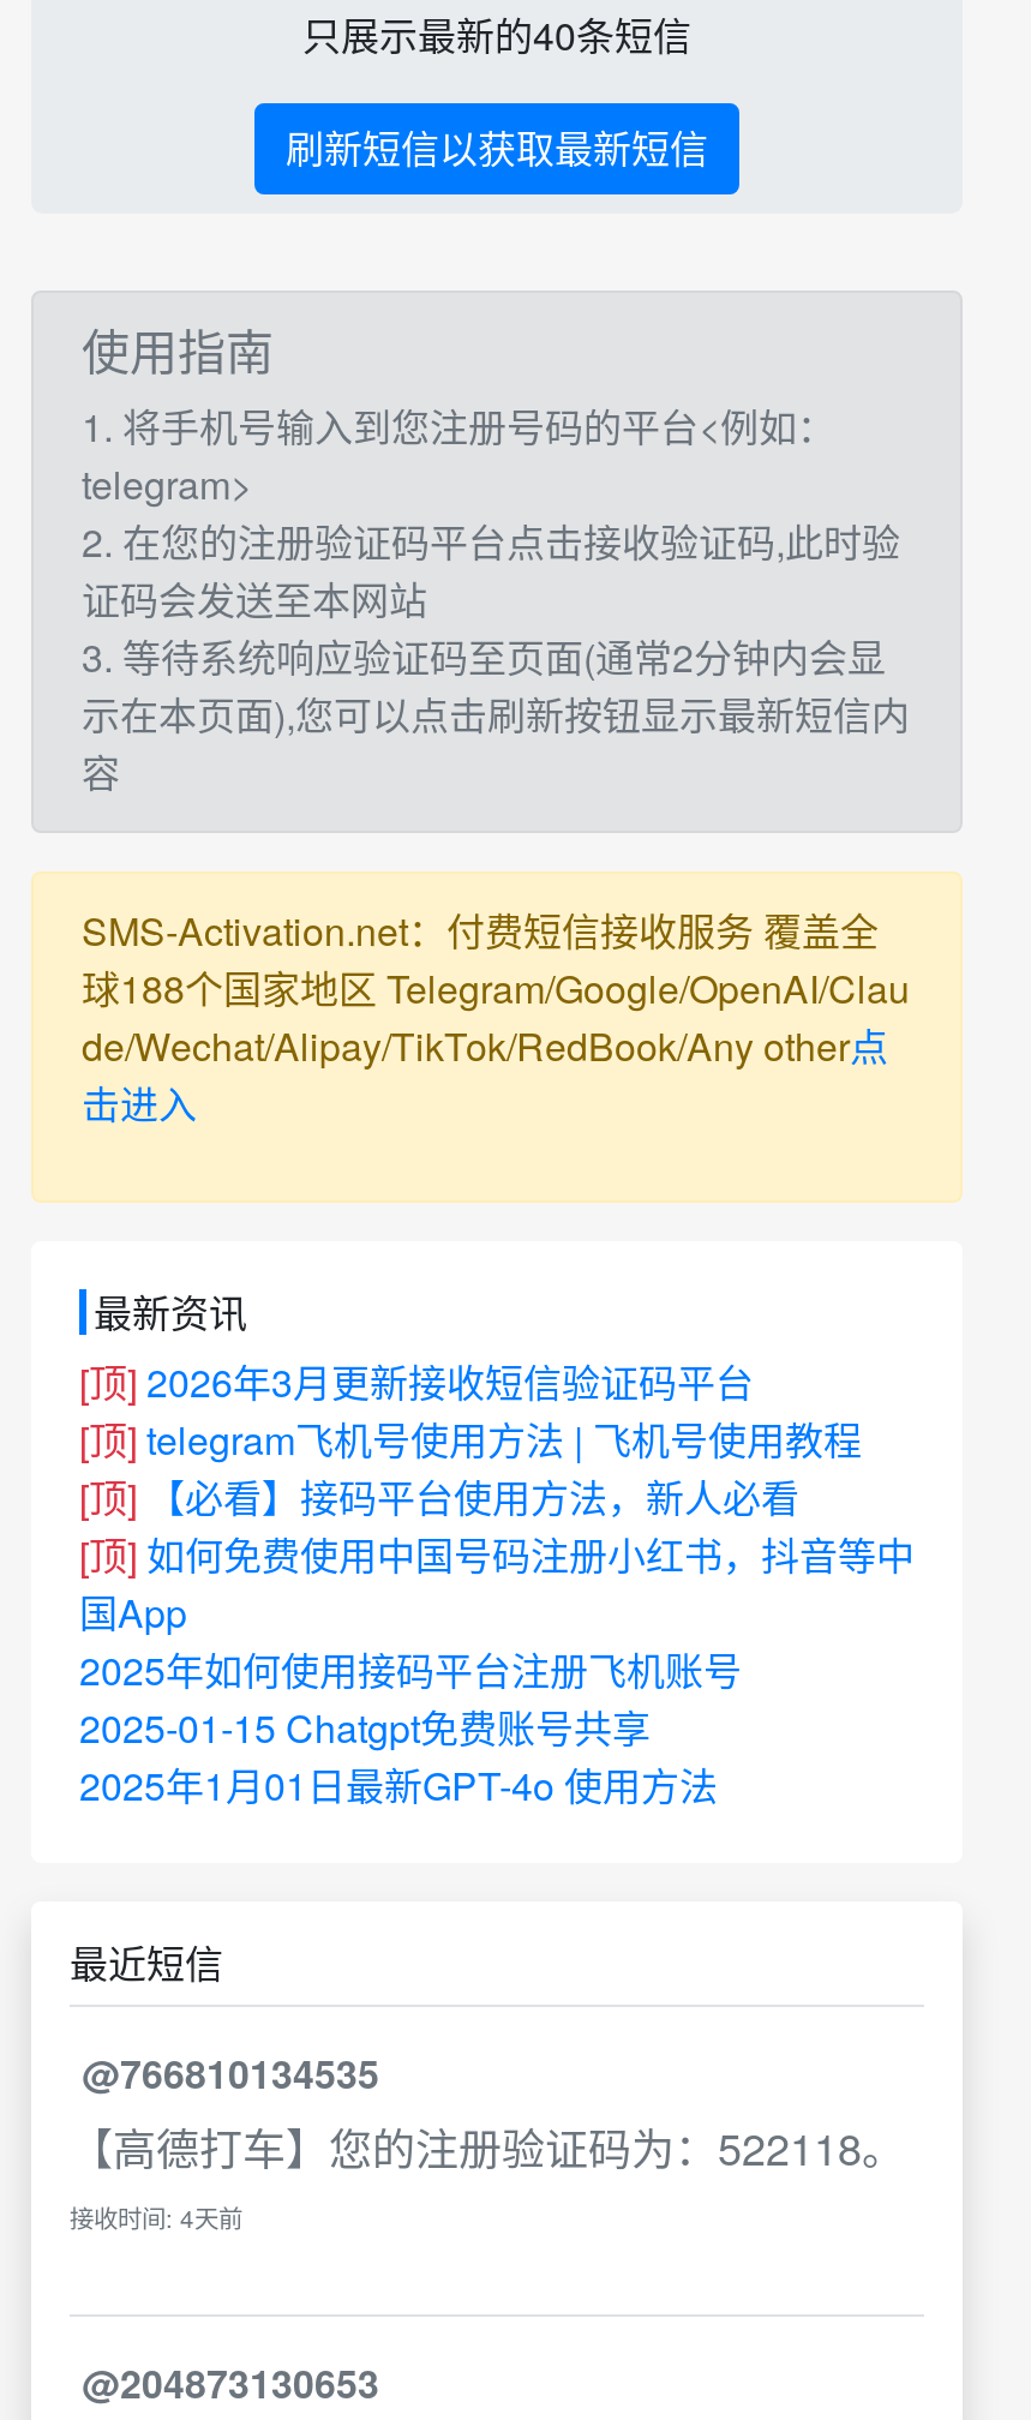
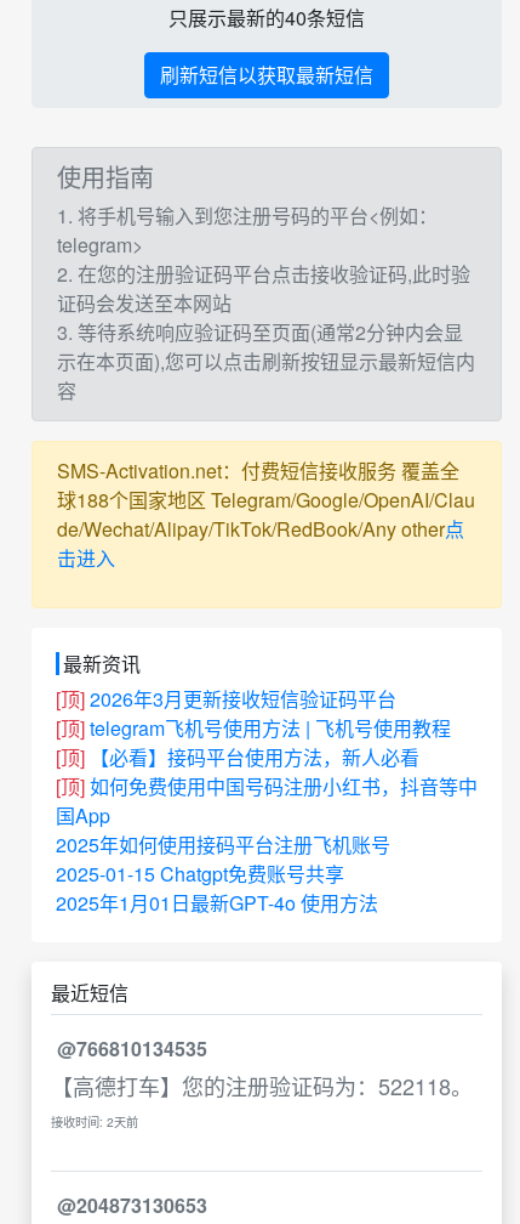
- 接收时间: 4天前
+ 接收时间: 2天前
